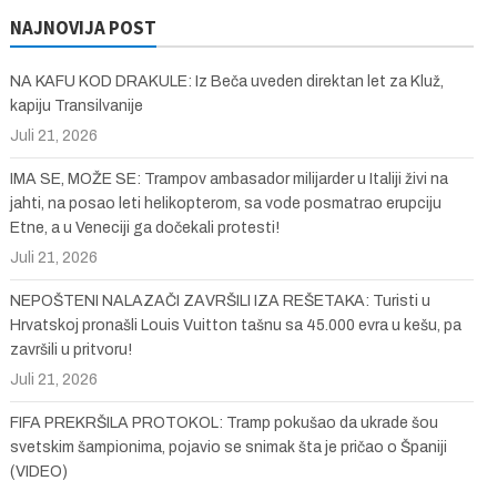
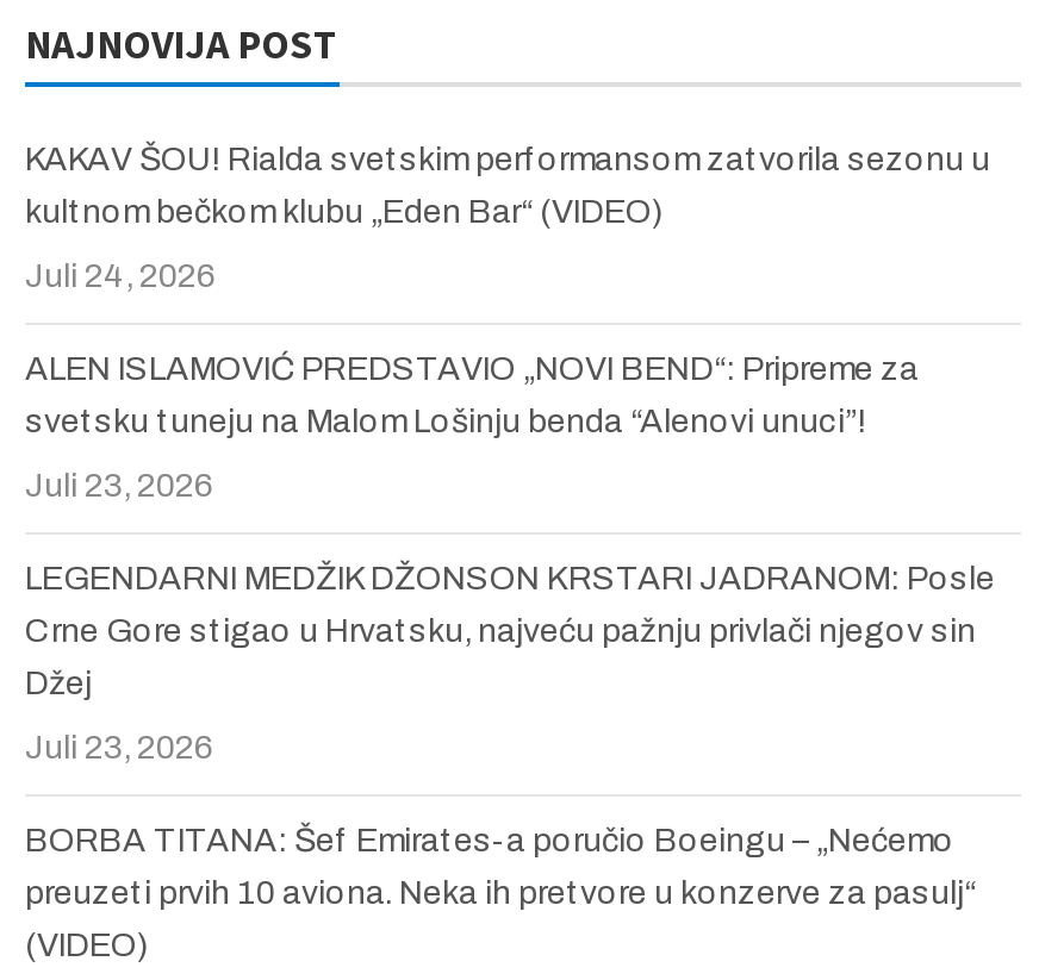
- NA KAFU KOD DRAKULE: Iz Beča uveden direktan let za Kluž,
- kapiju Transilvanije
- Juli 21, 2026
- IMA SE, MOŽE SE: Trampov ambasador milijarder u Italiji živi na
- jahti, na posao leti helikopterom, sa vode posmatrao erupciju
- Etne, a u Veneciji ga dočekali protesti!
- Juli 21, 2026
- NEPOŠTENI NALAZAČI ZAVRŠILI IZA REŠETAKA: Turisti u
- Hrvatskoj pronašli Louis Vuitton tašnu sa 45.000 evra u kešu, pa
- završili u pritvoru!
- Juli 21, 2026
- FIFA PREKRŠILA PROTOKOL: Tramp pokušao da ukrade šou
- svetskim šampionima, pojavio se snimak šta je pričao o Španiji
+ KAKAV ŠOU! Rialda svetskim performansom zatvorila sezonu u
+ kultnom bečkom klubu „Eden Bar“ (VIDEO)
+ Juli 24, 2026
+ ALEN ISLAMOVIĆ PREDSTAVIO „NOVI BEND“: Pripreme za
+ svetsku tuneju na Malom Lošinju benda “Alenovi unuci”!
+ Juli 23, 2026
+ LEGENDARNI MEDŽIK DŽONSON KRSTARI JADRANOM: Posle
+ Crne Gore stigao u Hrvatsku, najveću pažnju privlači njegov sin
+ Džej
+ Juli 23, 2026
+ BORBA TITANA: Šef Emirates-a poručio Boeingu – „Nećemo
+ preuzeti prvih 10 aviona. Neka ih pretvore u konzerve za pasulj“
